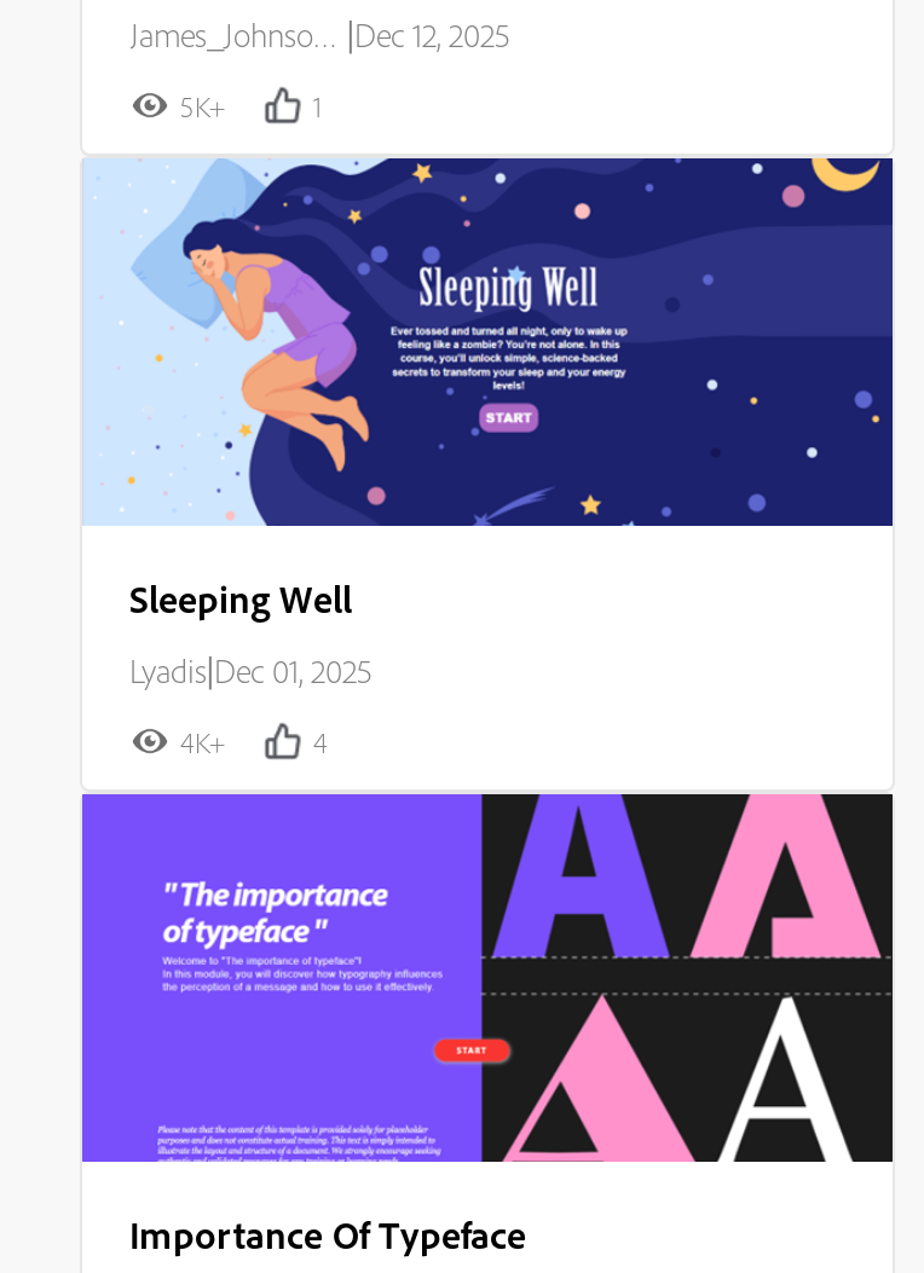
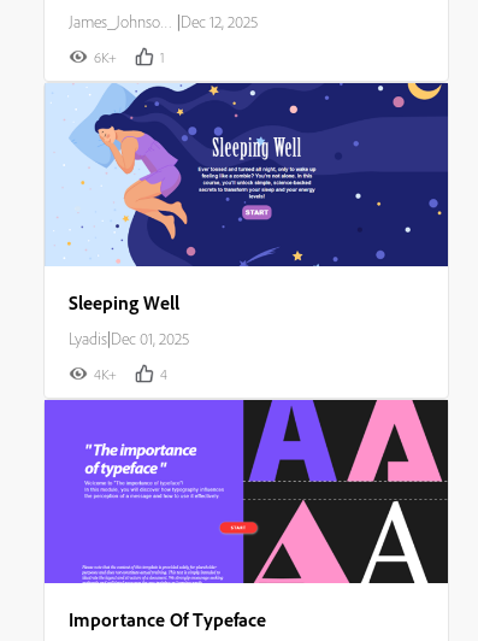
- 5K+
+ 6K+
